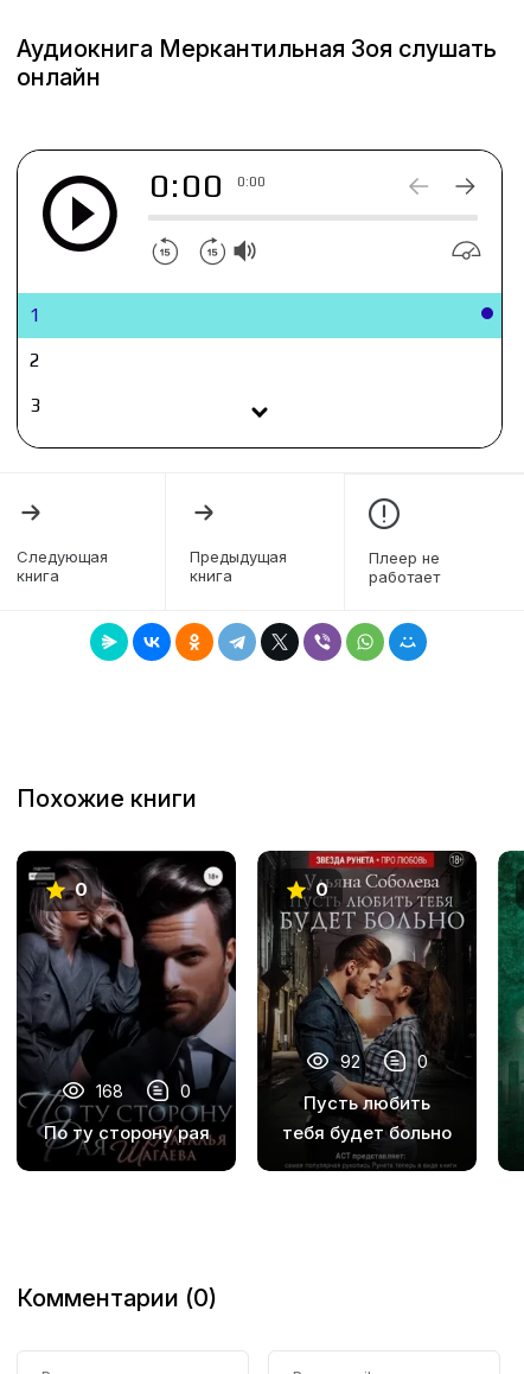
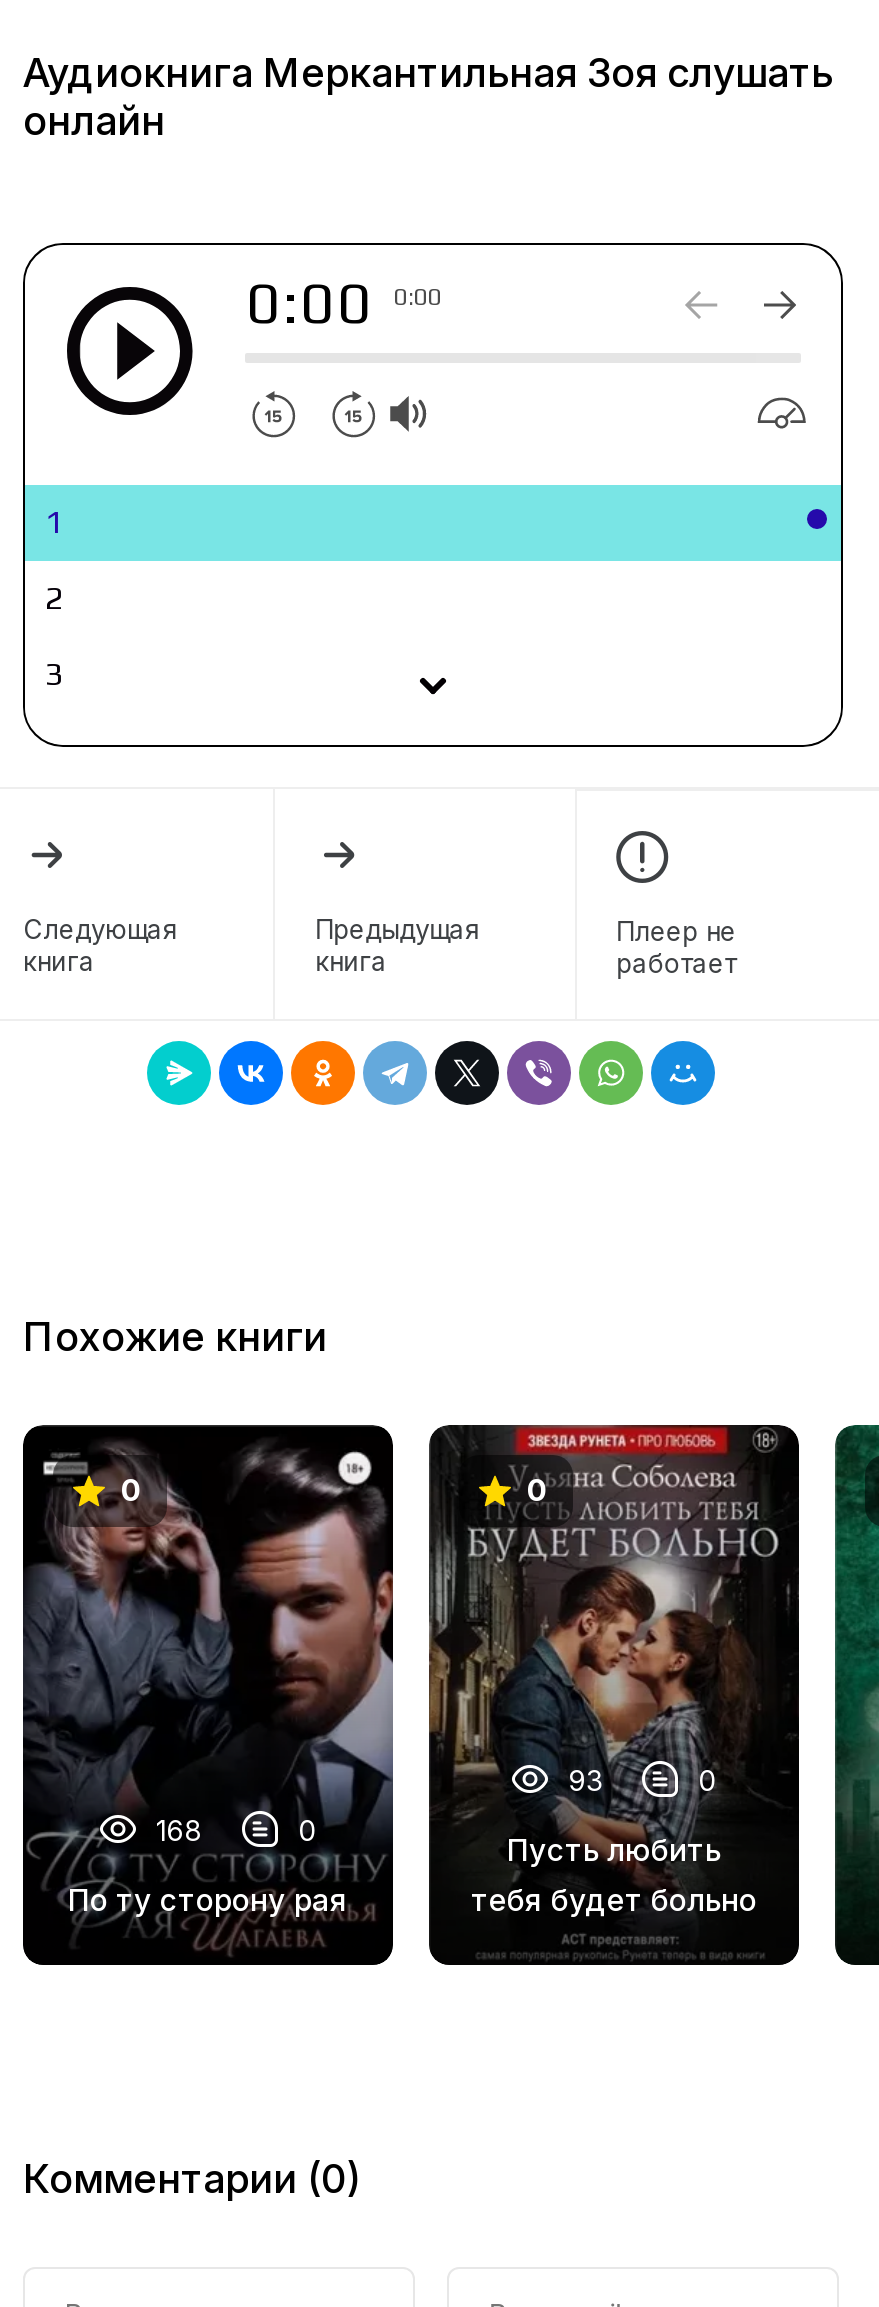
- 92
+ 93
